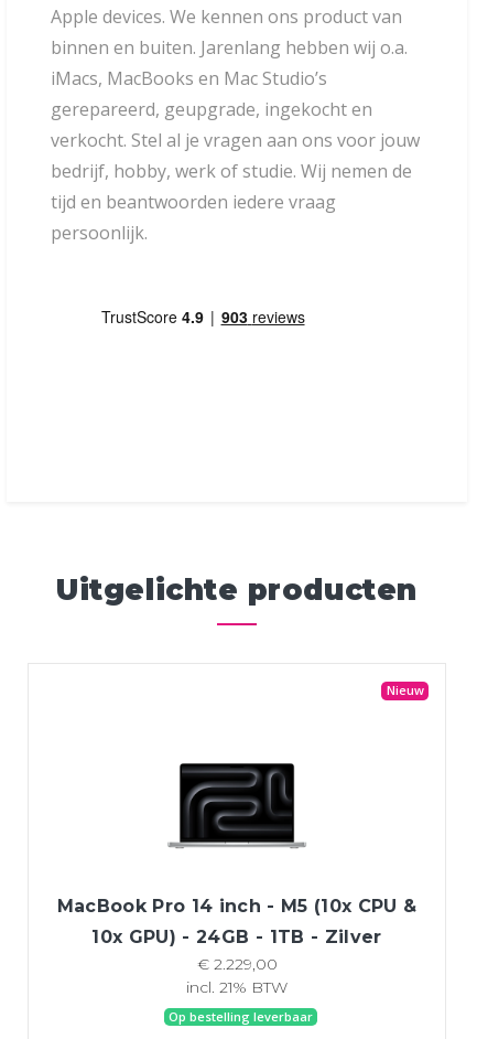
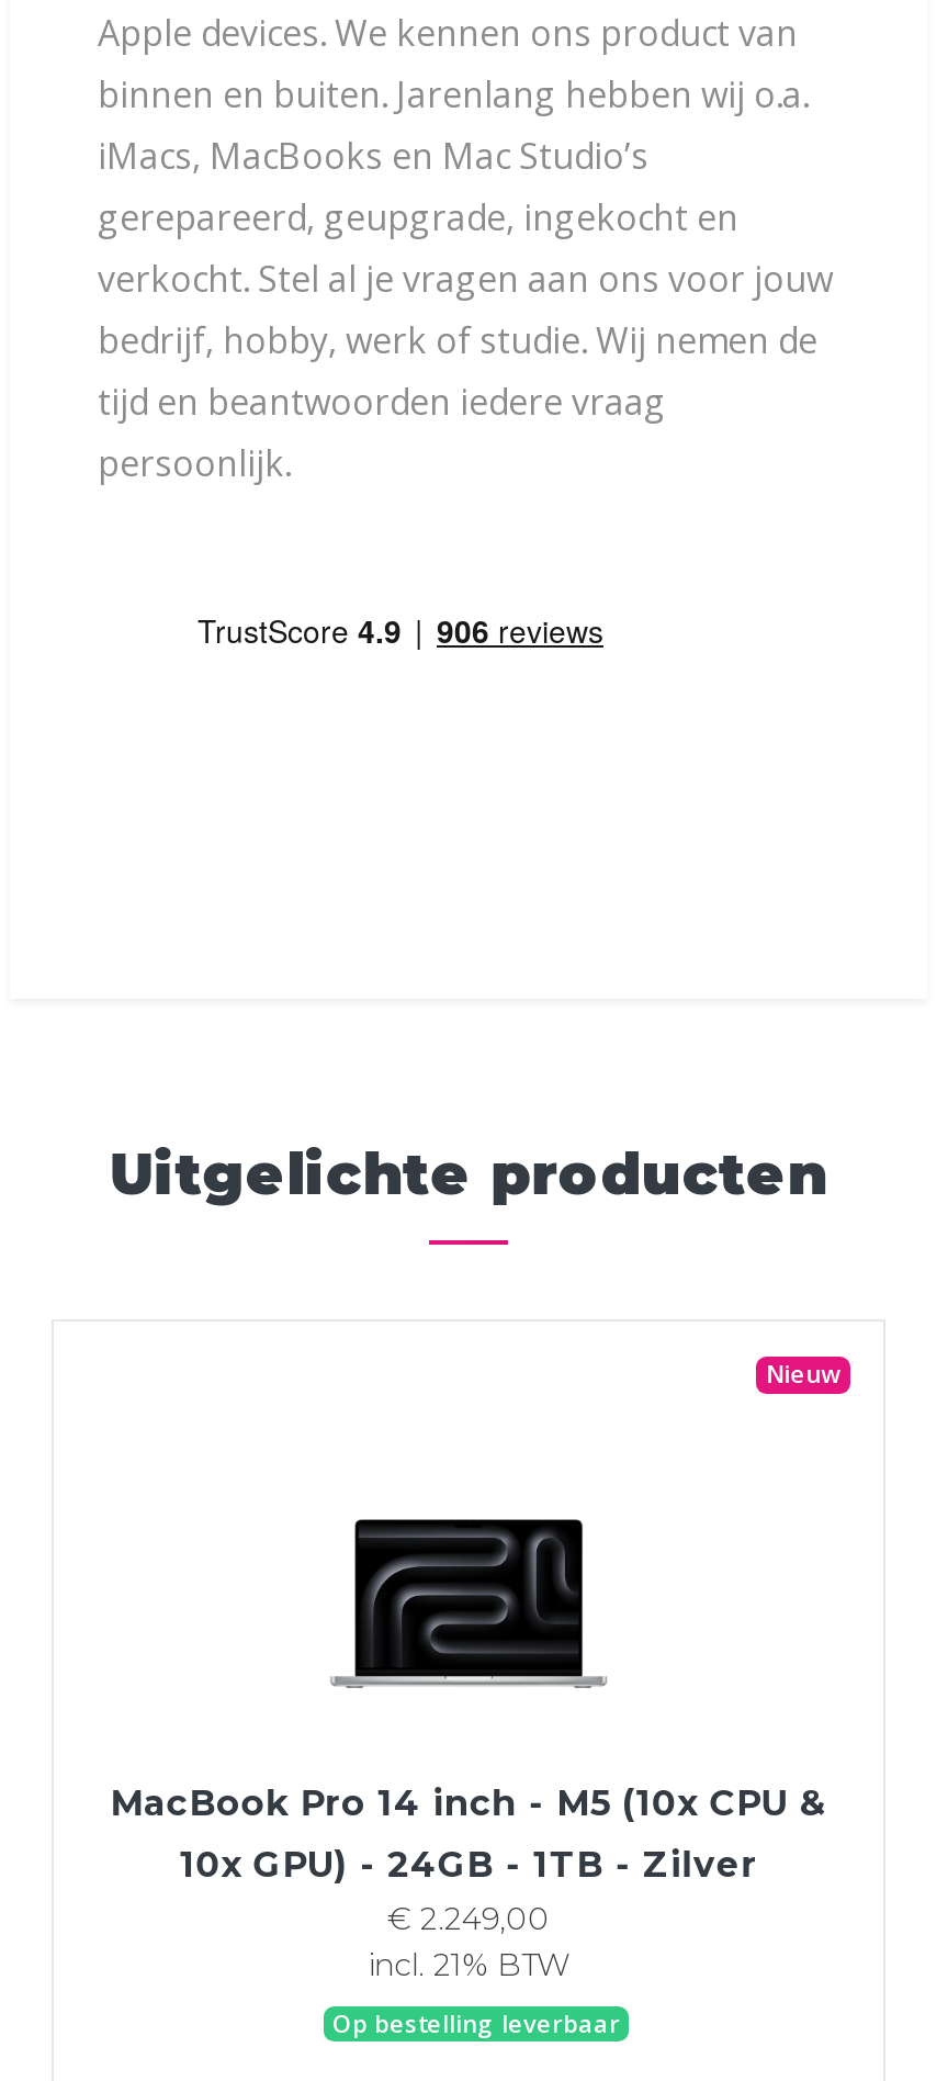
- € 2.229,00
+ € 2.249,00
